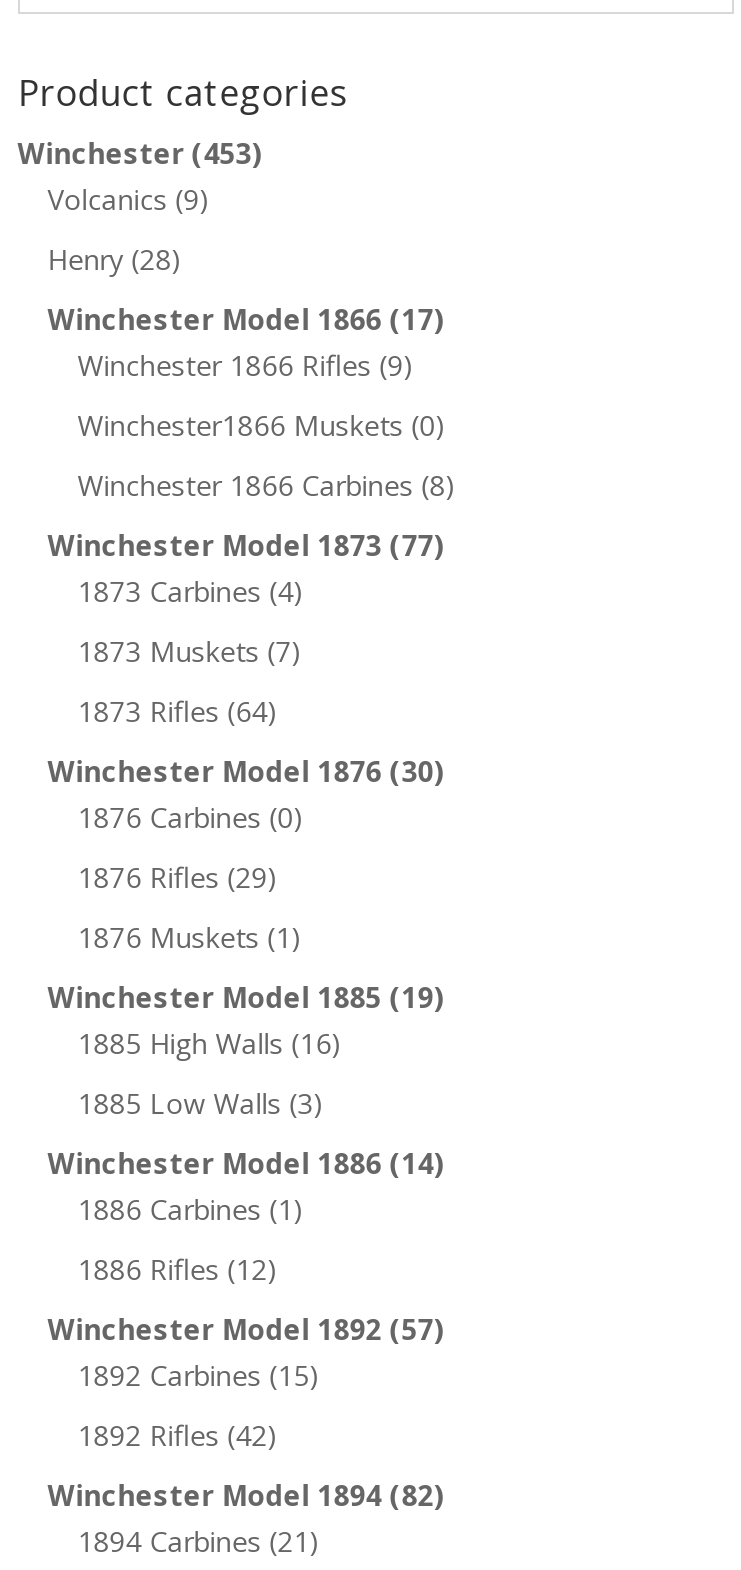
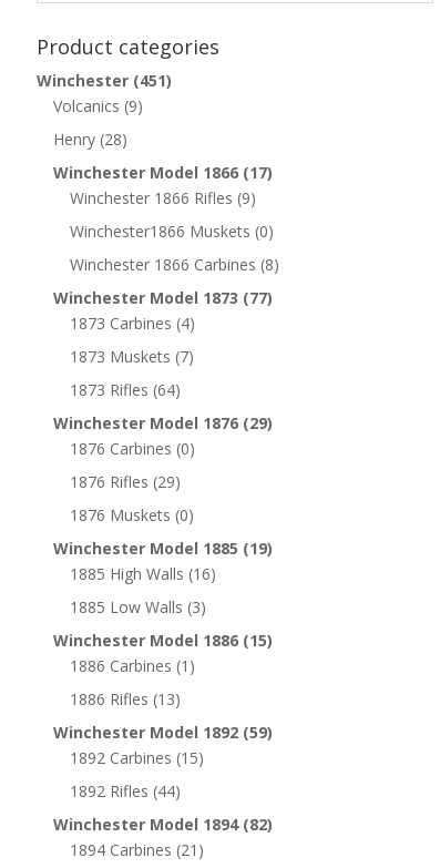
- Winchester (453)
+ Winchester (451)

- Winchester Model 1876 (30)
+ Winchester Model 1876 (29)

- 1876 Muskets (1)
+ 1876 Muskets (0)

- Winchester Model 1886 (14)
+ Winchester Model 1886 (15)

- 1886 Rifles (12)
+ 1886 Rifles (13)

- Winchester Model 1892 (57)
+ Winchester Model 1892 (59)

- 1892 Rifles (42)
+ 1892 Rifles (44)
